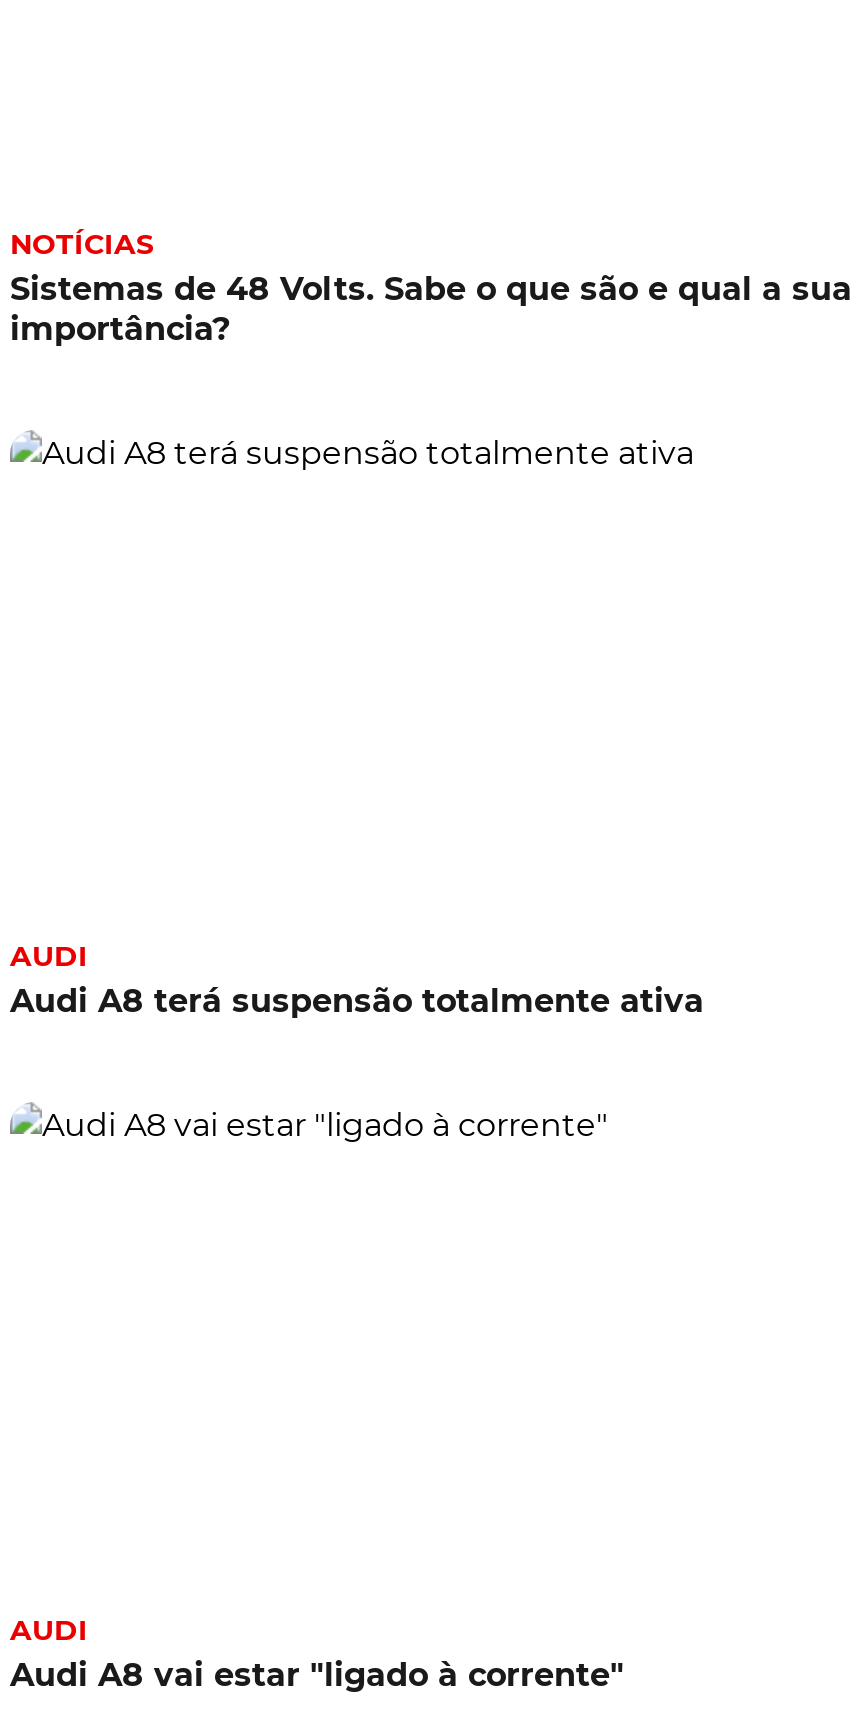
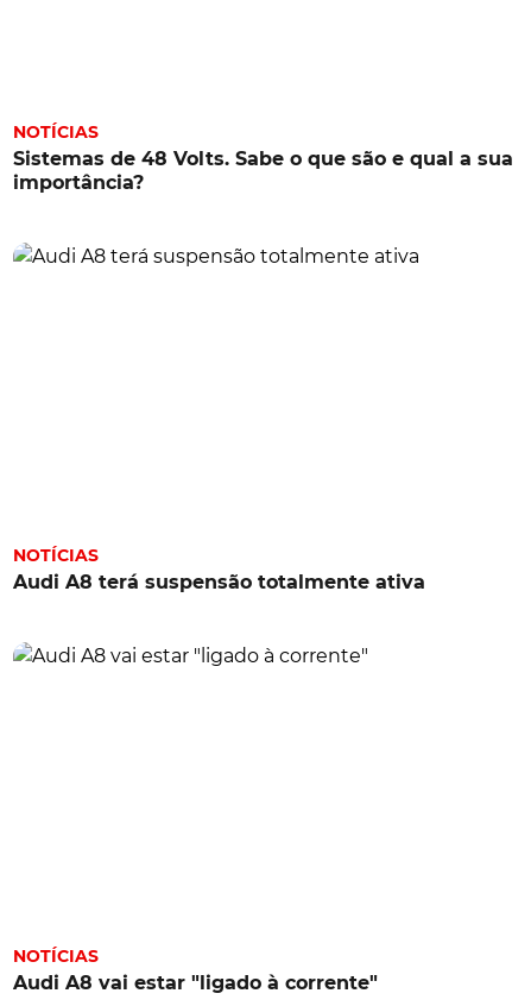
- AUDI
+ NOTÍCIAS

- AUDI
+ NOTÍCIAS
